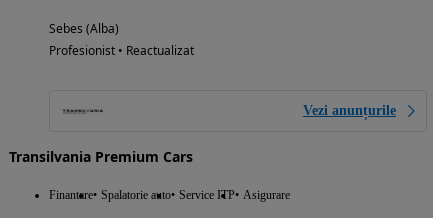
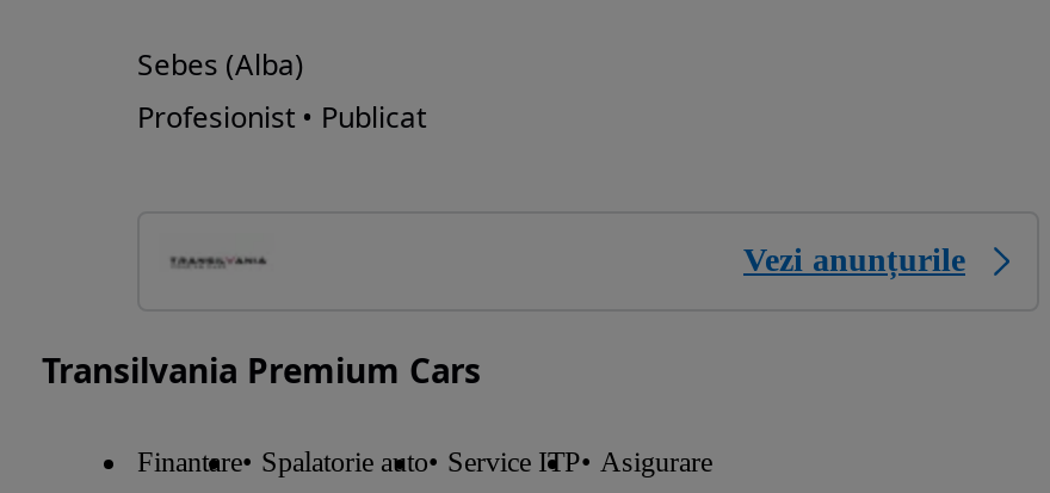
- Profesionist • Reactualizat
+ Profesionist • Publicat
